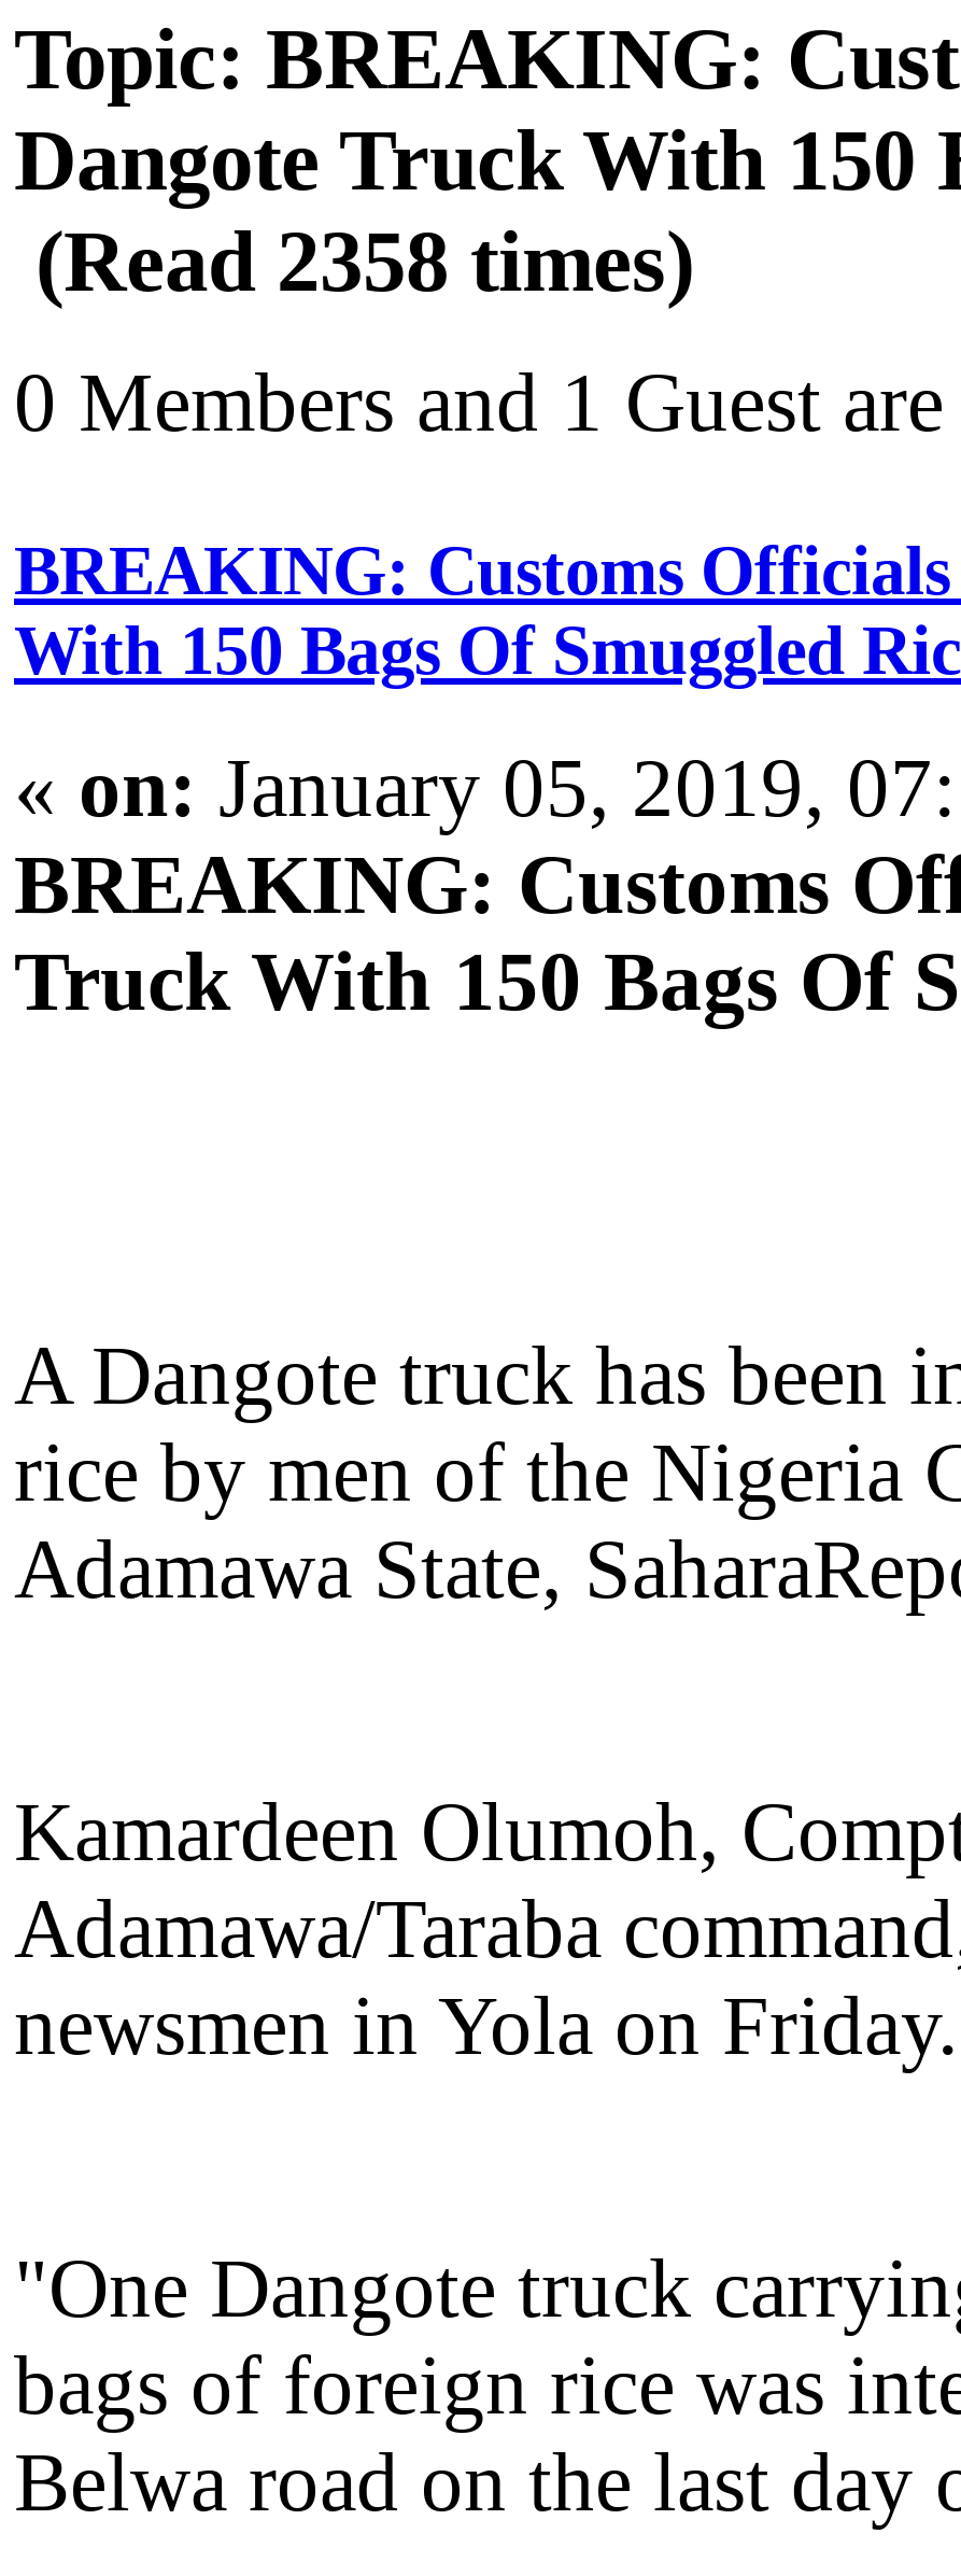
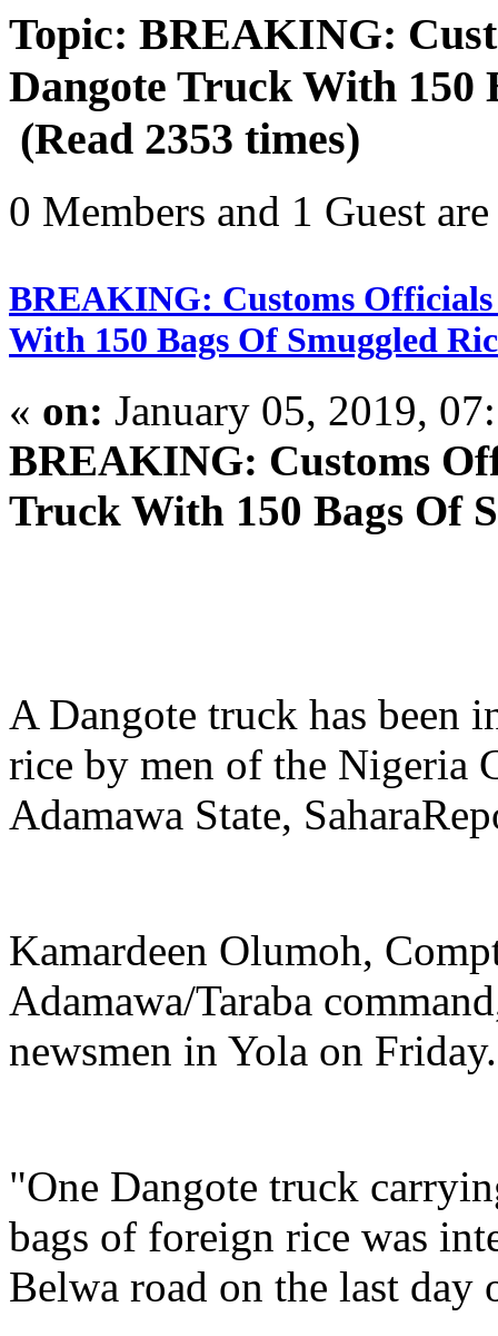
- (Read 2358 times)
+ (Read 2353 times)
